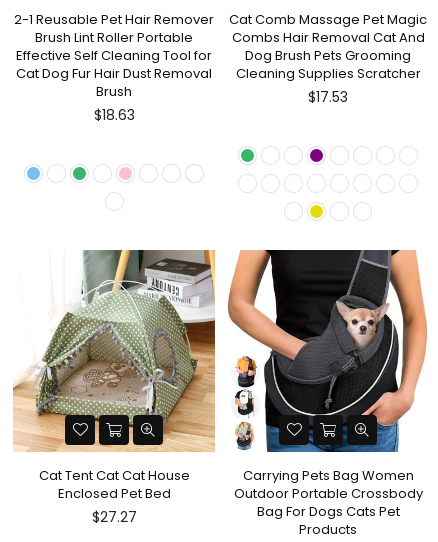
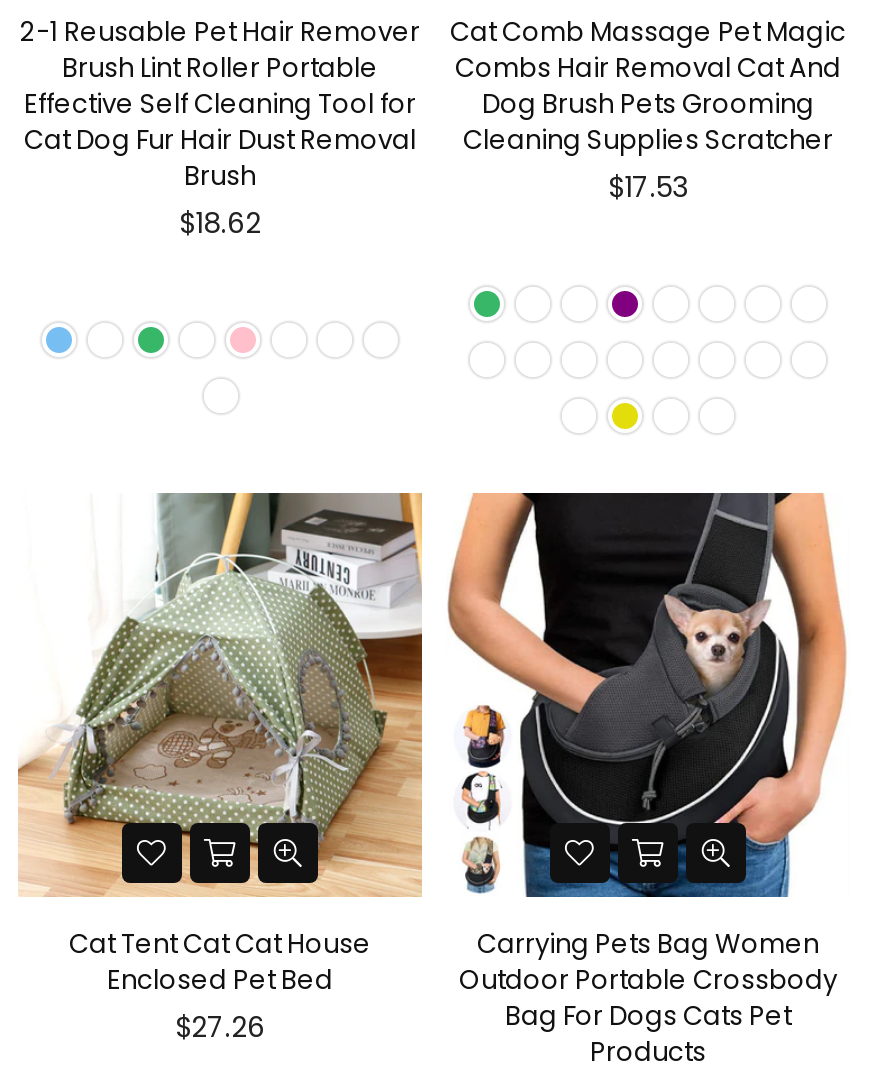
- $18.63
+ $18.62

- $27.27
+ $27.26
